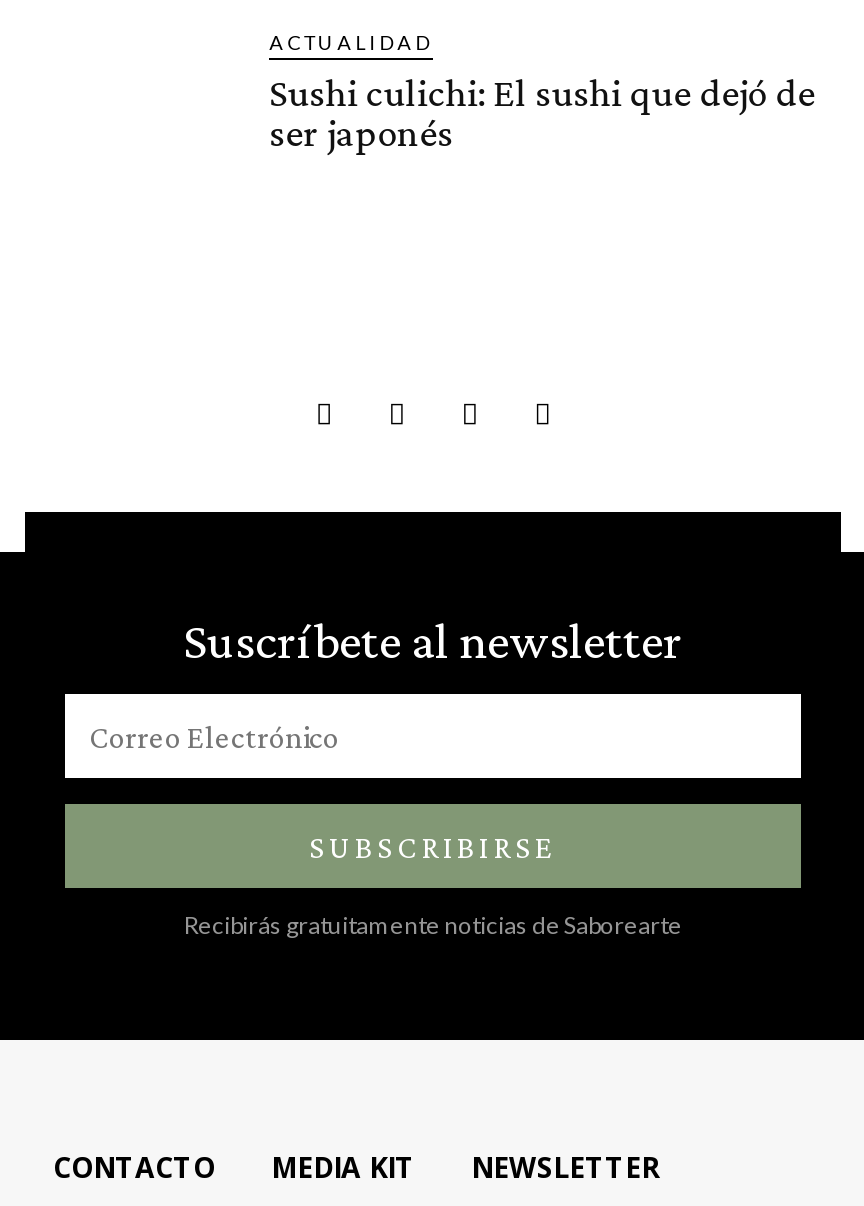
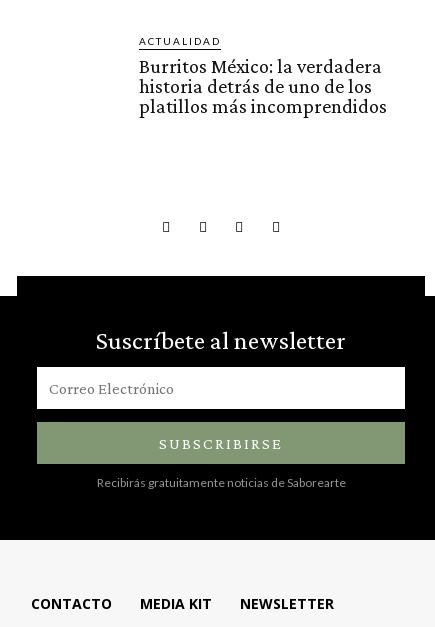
- Sushi culichi: El sushi que dejó de
- ser japonés
+ Burritos México: la verdadera
+ historia detrás de uno de los
+ platillos más incomprendidos
